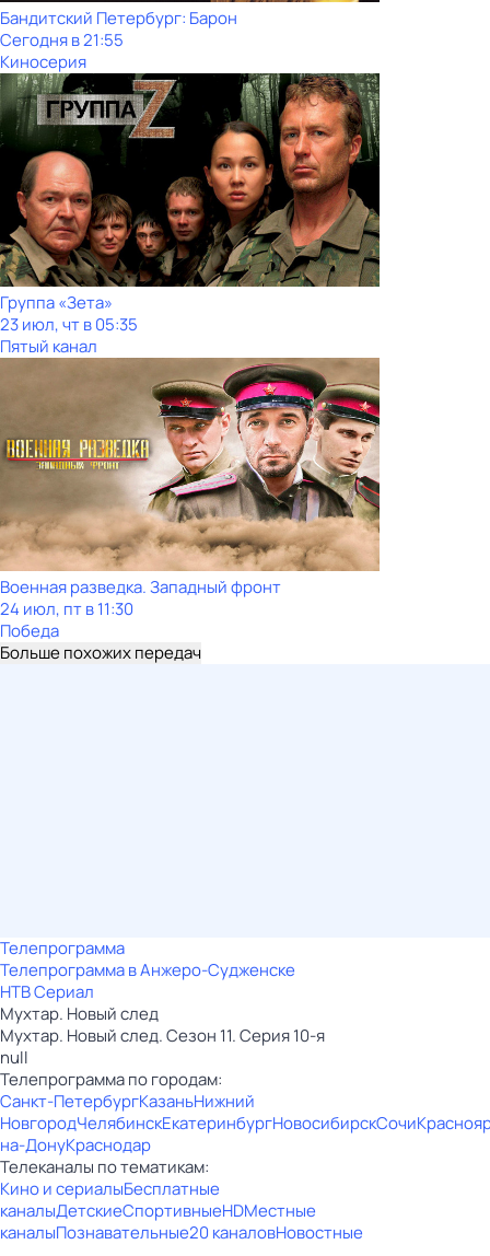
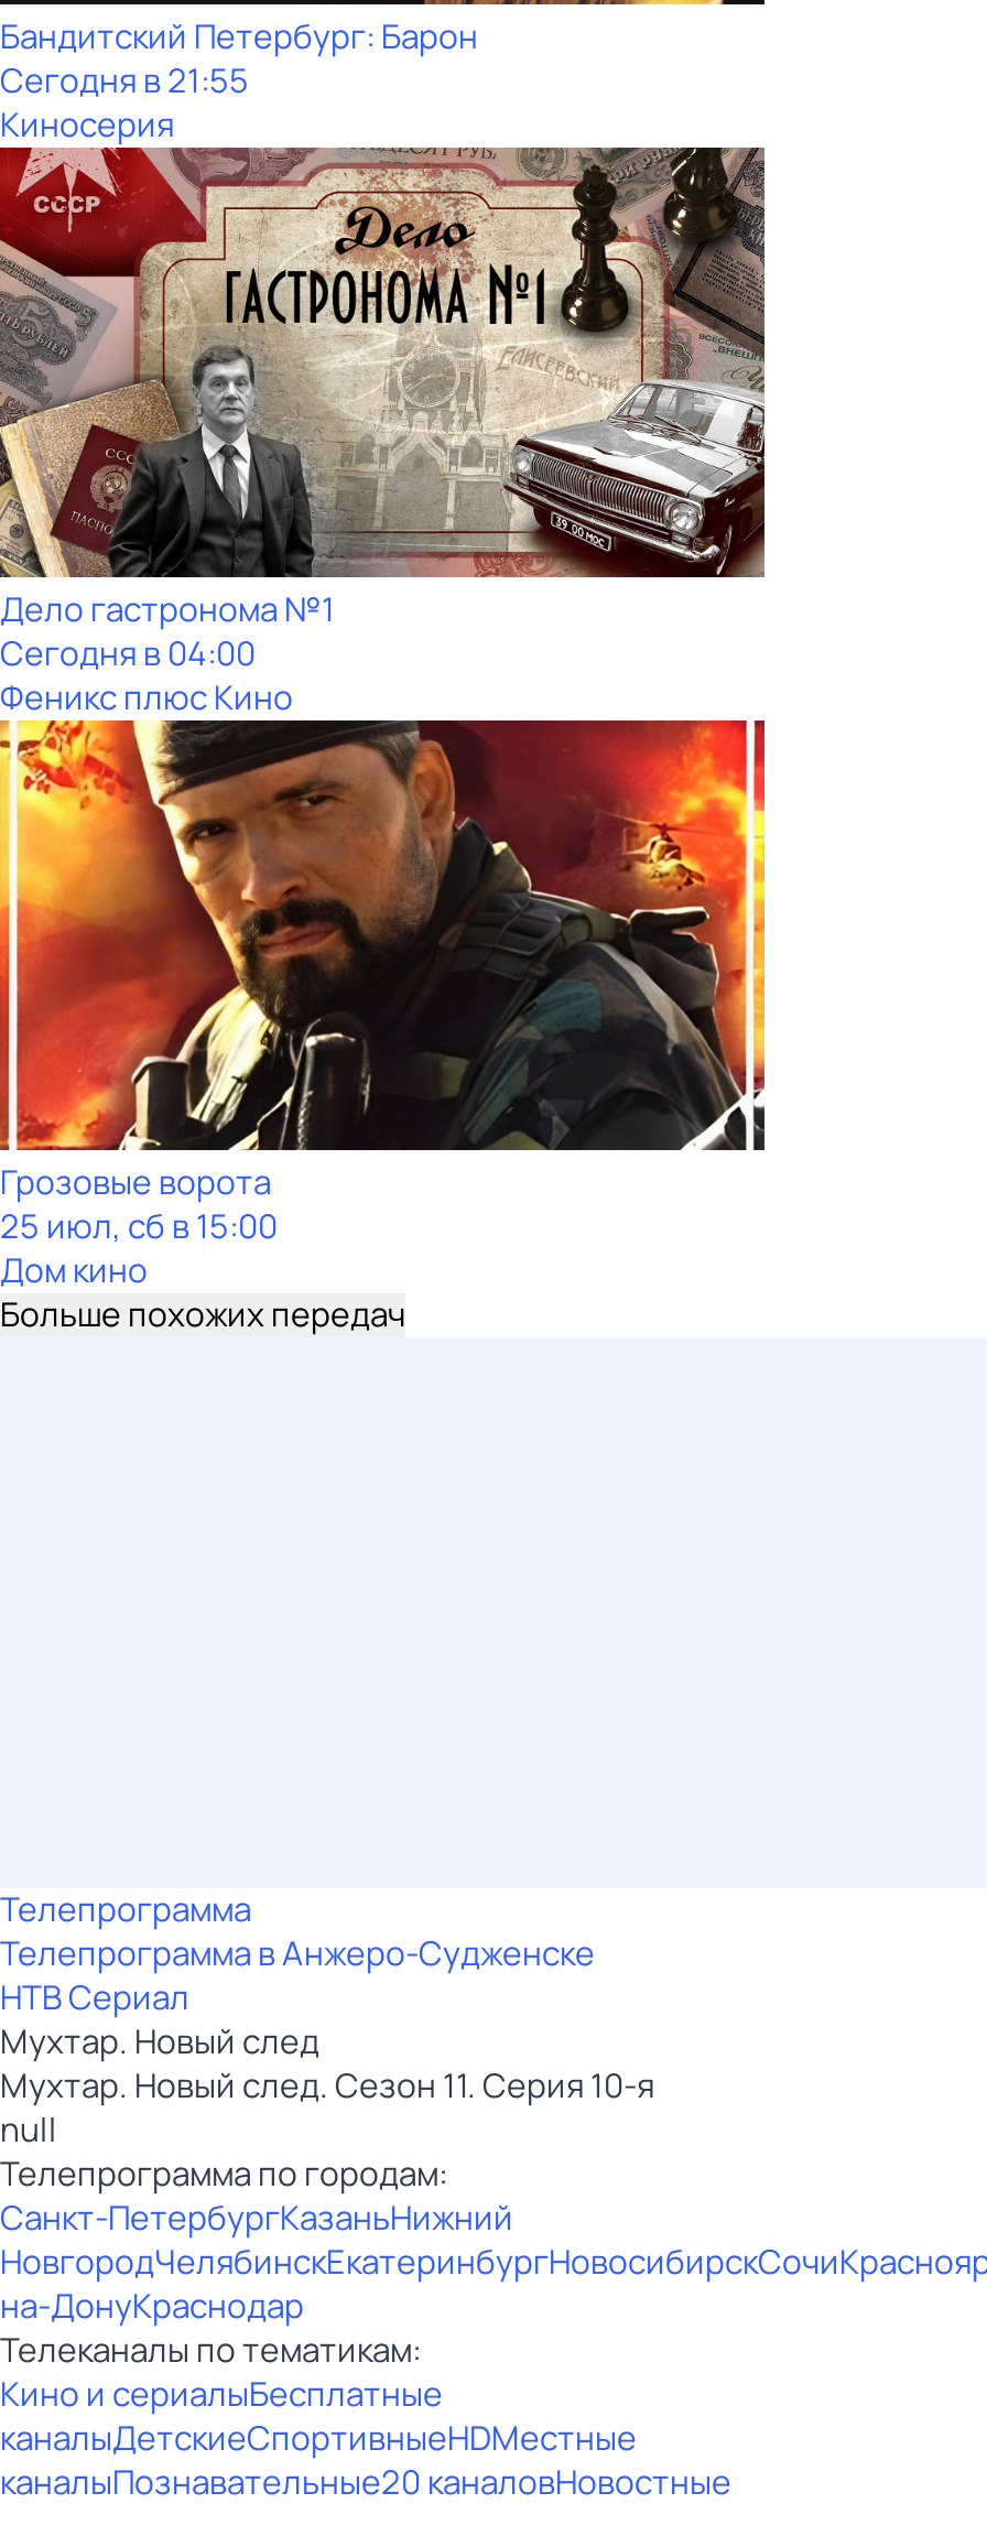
- [image]
- Группа «Зета»
- 23 июл, чт в 05:35
- Пятый канал
+ [image]
+ Дело гастронома №1
+ Сегодня в 04:00
+ Феникс плюс Кино

- [image]
- Военная разведка. Западный фронт
- 24 июл, пт в 11:30
- Победа
+ [image]
+ Грозовые ворота
+ 25 июл, сб в 15:00
+ Дом кино
